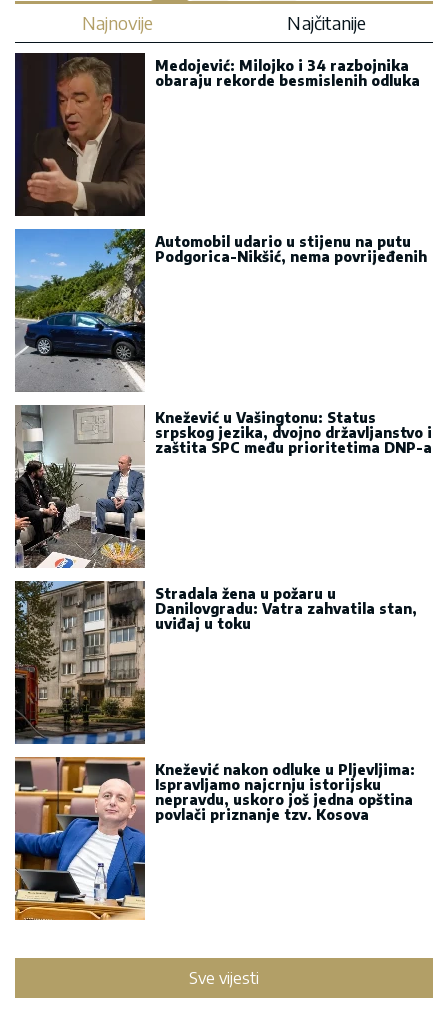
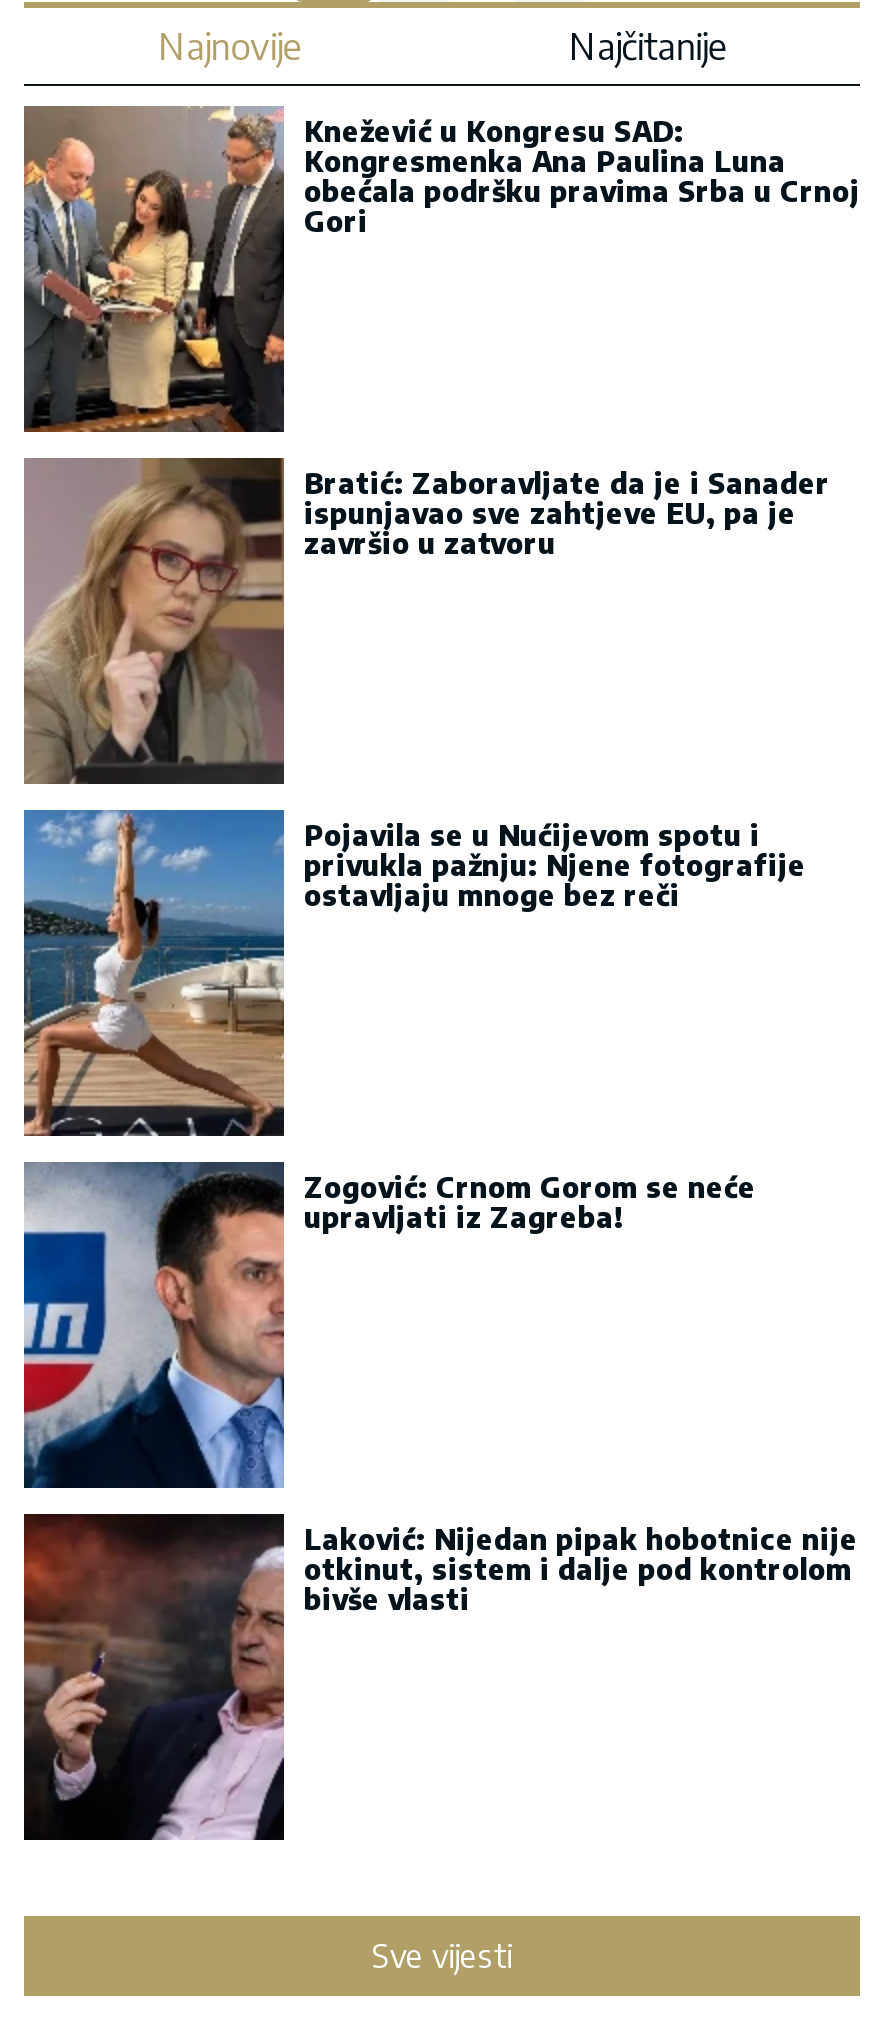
- [image]
- Medojević: Milojko i 34 razbojnika
- obaraju rekorde besmislenih odluka
+ [image]
+ Knežević u Kongresu SAD:
+ Kongresmenka Ana Paulina Luna
+ obećala podršku pravima Srba u Crnoj
+ Gori

- [image]
- Automobil udario u stijenu na putu
- Podgorica-Nikšić, nema povrijeđenih
+ [image]
+ Bratić: Zaboravljate da je i Sanader
+ ispunjavao sve zahtjeve EU, pa je
+ završio u zatvoru

- [image]
- Knežević u Vašingtonu: Status
- srpskog jezika, dvojno državljanstvo i
- zaštita SPC među prioritetima DNP-a
+ [image]
+ Pojavila se u Nućijevom spotu i
+ privukla pažnju: Njene fotografije
+ ostavljaju mnoge bez reči

- [image]
- Stradala žena u požaru u
- Danilovgradu: Vatra zahvatila stan,
- uviđaj u toku
+ [image]
+ Zogović: Crnom Gorom se neće
+ upravljati iz Zagreba!

- [image]
- Knežević nakon odluke u Pljevljima:
- Ispravljamo najcrnju istorijsku
- nepravdu, uskoro još jedna opština
- povlači priznanje tzv. Kosova
+ [image]
+ Laković: Nijedan pipak hobotnice nije
+ otkinut, sistem i dalje pod kontrolom
+ bivše vlasti
